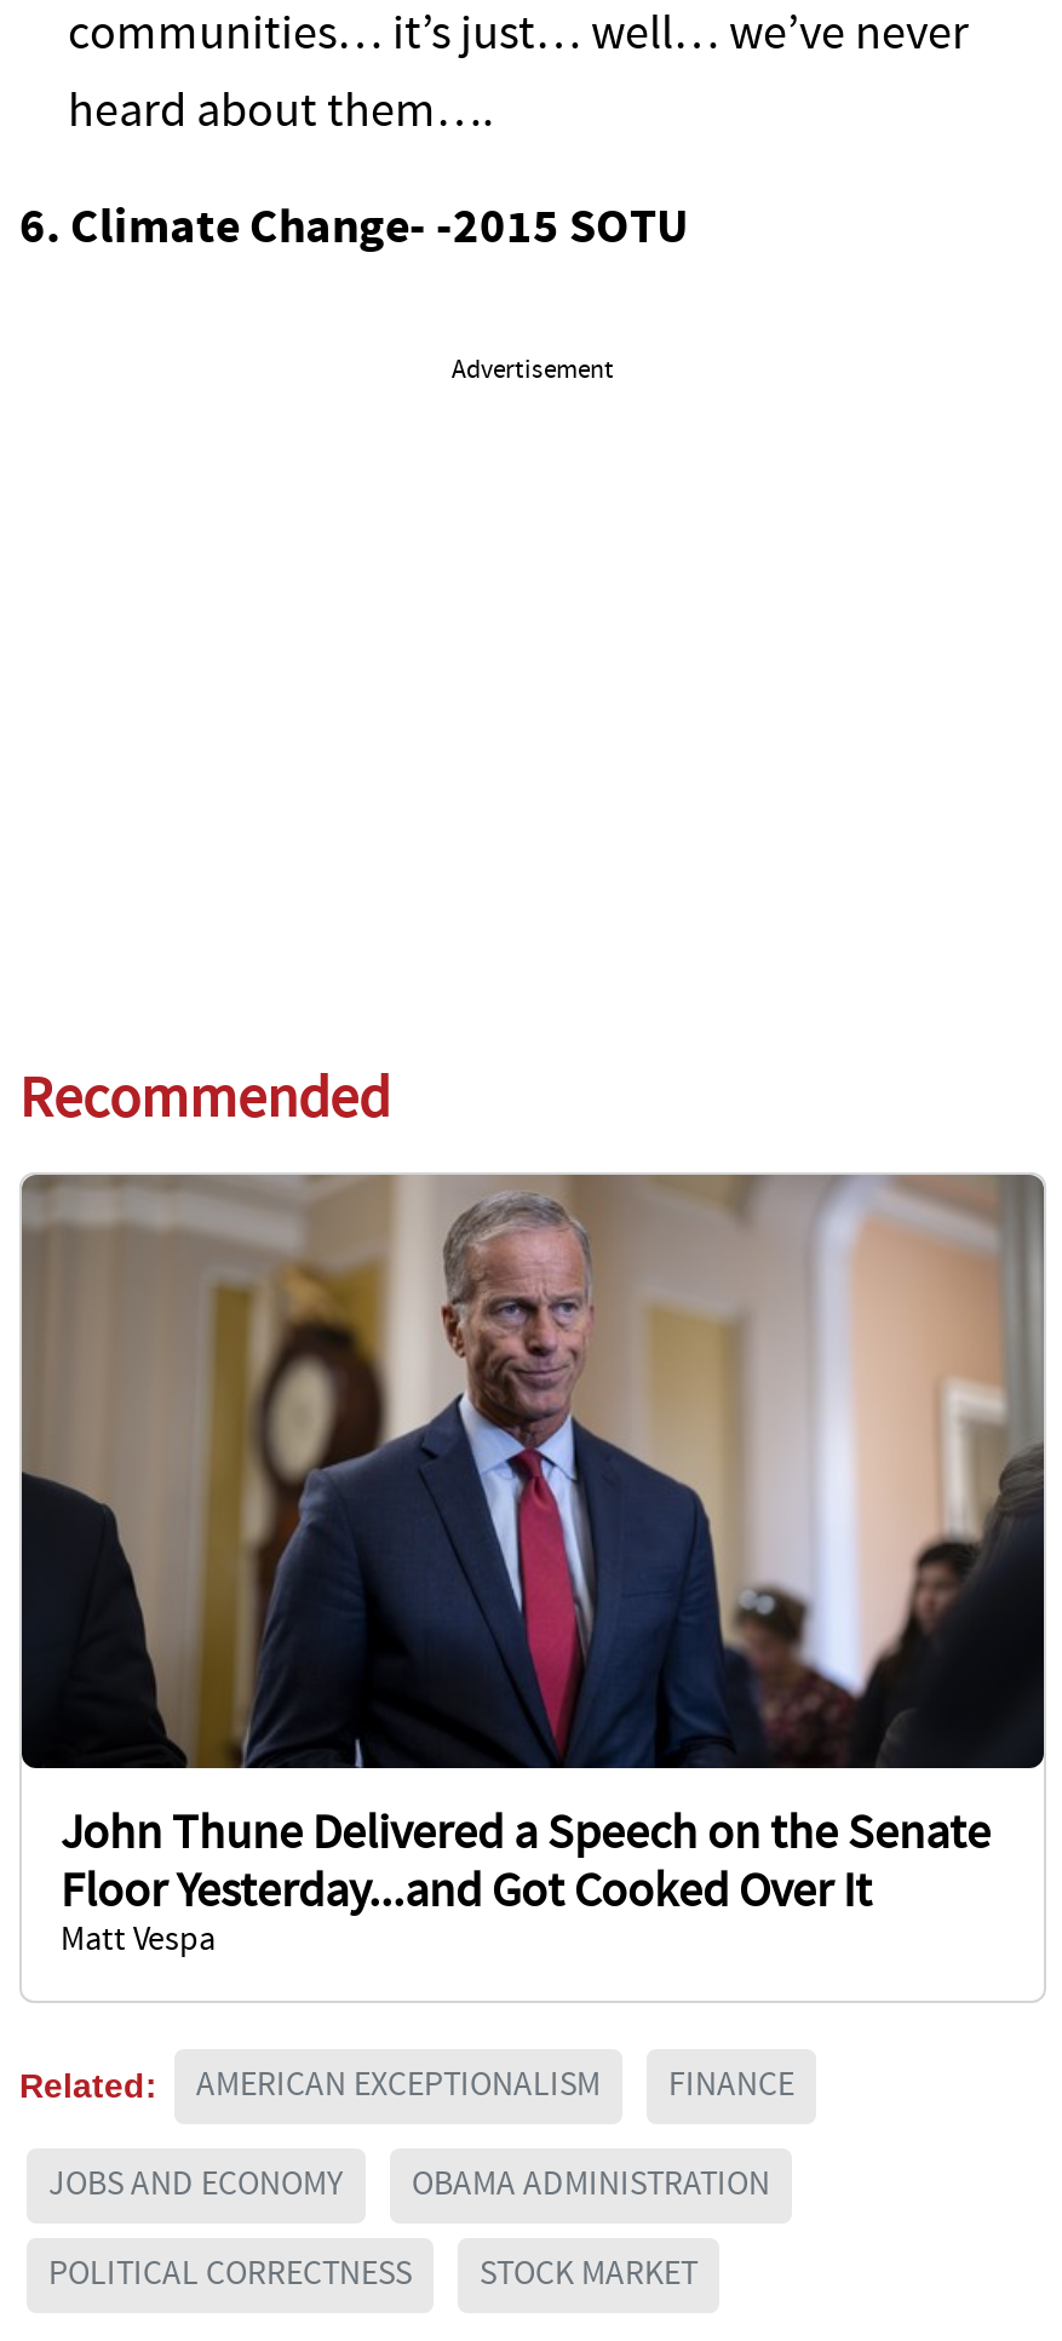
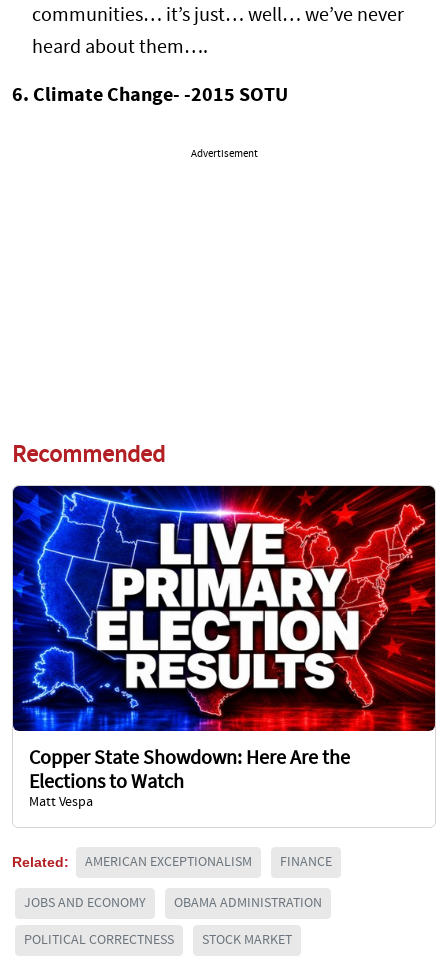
- [image]
- John Thune Delivered a Speech on the Senate
- Floor Yesterday...and Got Cooked Over It
+ [image]
+ Copper State Showdown: Here Are the
+ Elections to Watch
